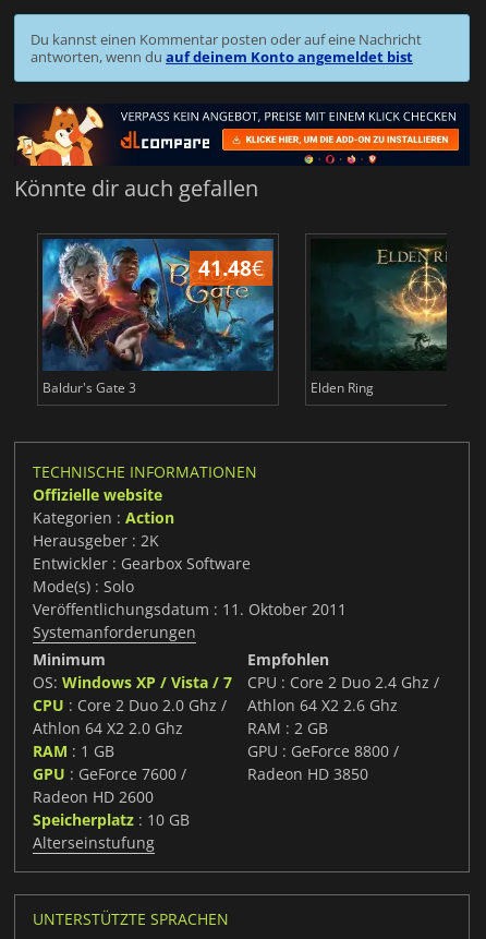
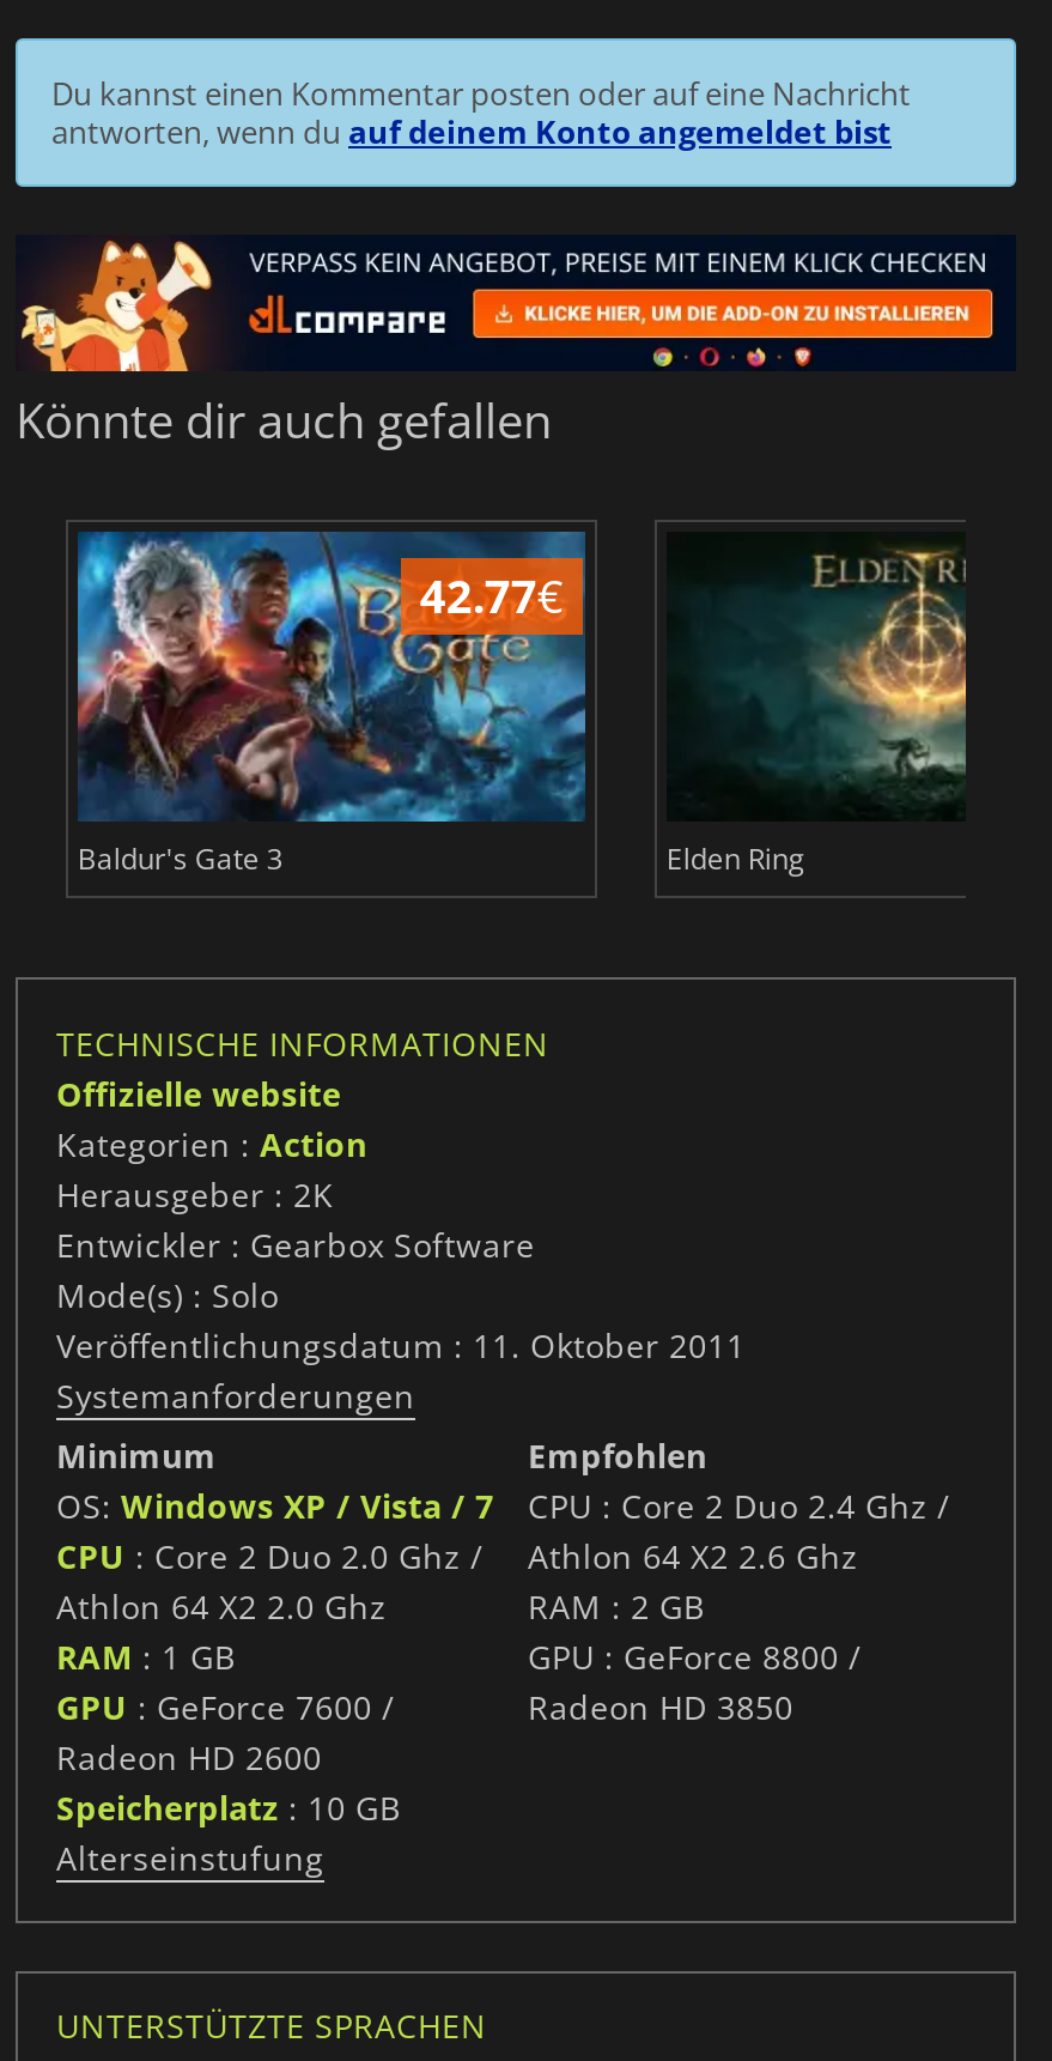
- 41.48€
+ 42.77€
